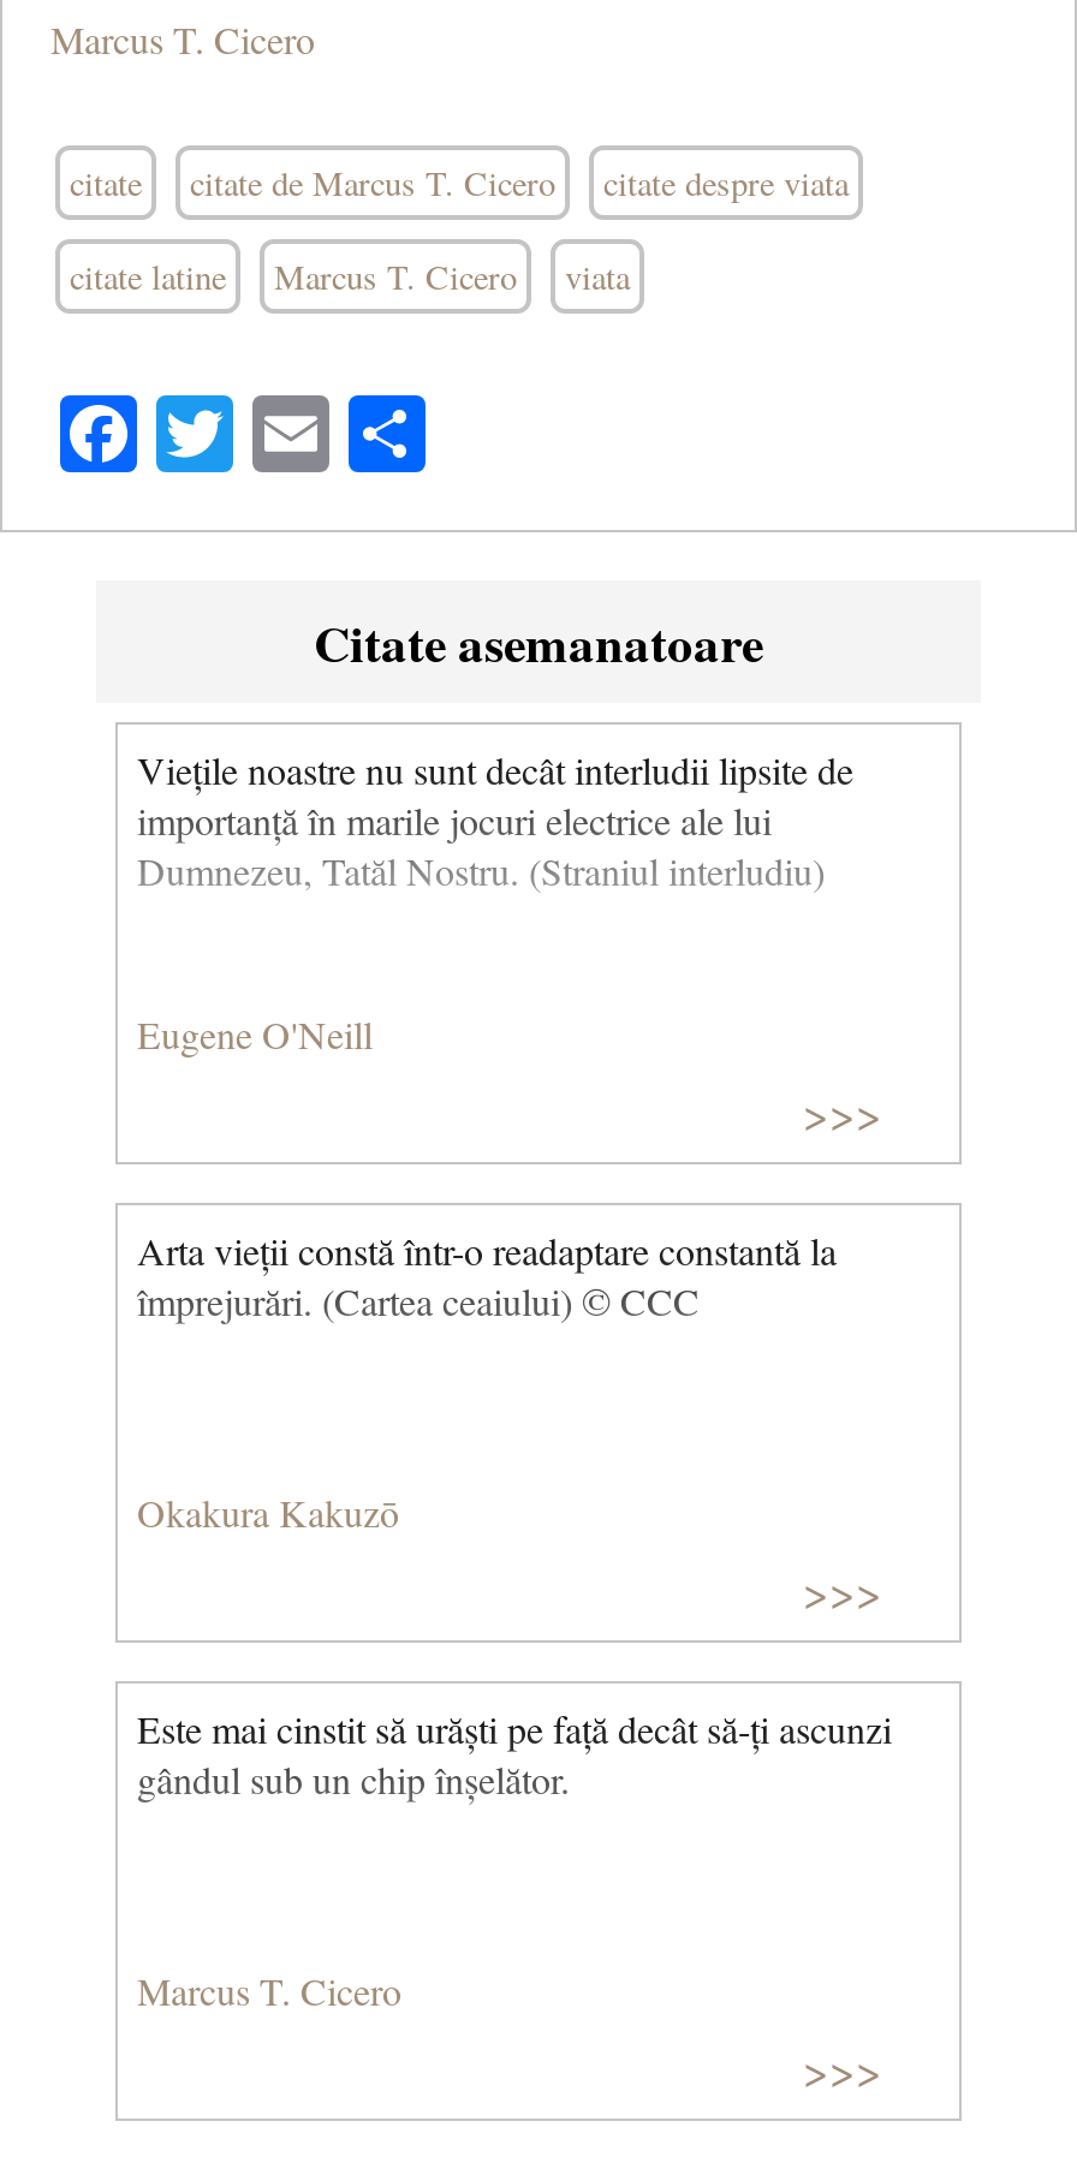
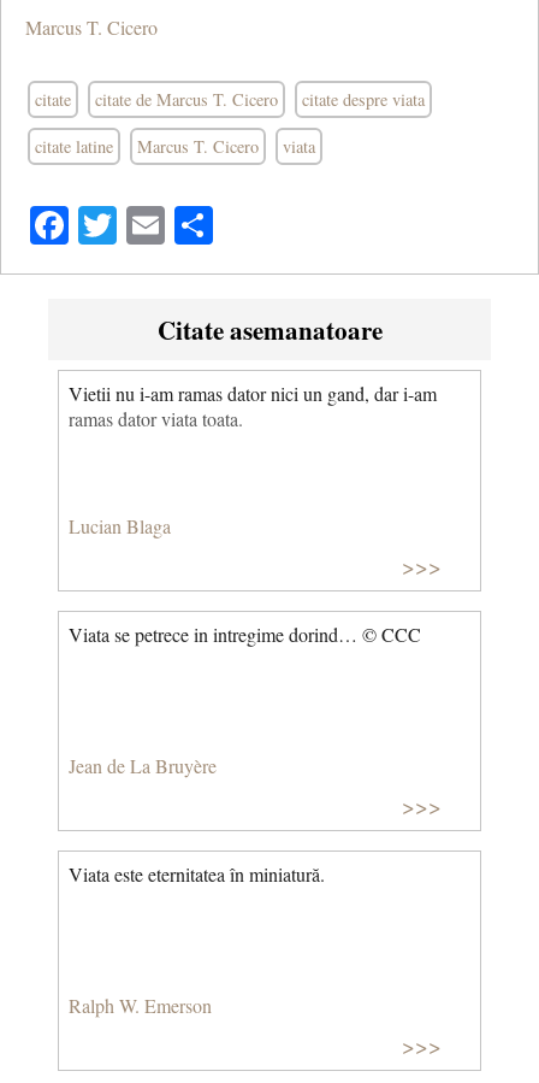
- Viețile noastre nu sunt decât interludii lipsite de
- importanță în marile jocuri electrice ale lui
- Dumnezeu, Tatăl Nostru. (Straniul interludiu)
+ Vietii nu i-am ramas dator nici un gand, dar i-am
+ ramas dator viata toata.

- Eugene O'Neill
+ Lucian Blaga

- Arta vieții constă într-o readaptare constantă la
- împrejurări. (Cartea ceaiului) © CCC
+ Viata se petrece in intregime dorind… © CCC

- Okakura Kakuzō
+ Jean de La Bruyère

- Este mai cinstit să urăști pe față decât să-ți ascunzi
- gândul sub un chip înșelător.
+ Viata este eternitatea în miniatură.

- Marcus T. Cicero
+ Ralph W. Emerson
